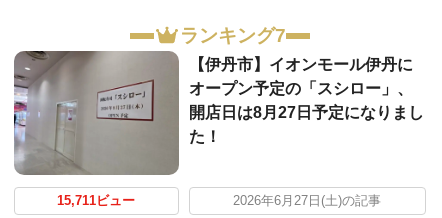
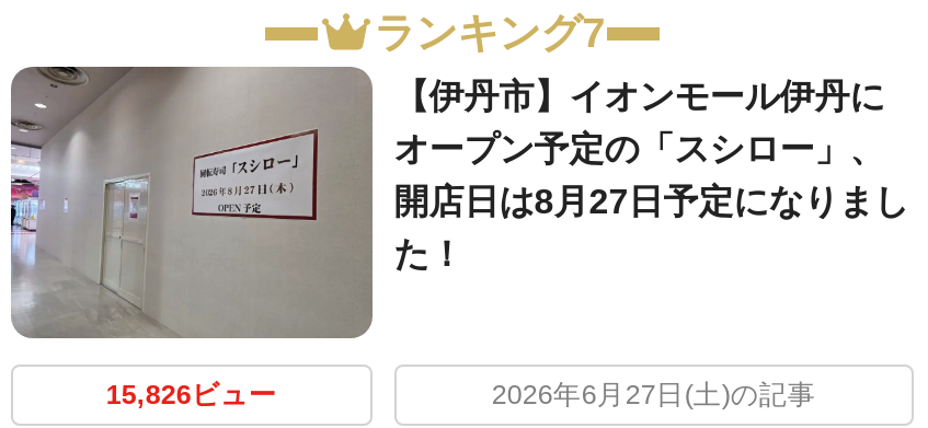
- 15,711ビュー
+ 15,826ビュー
